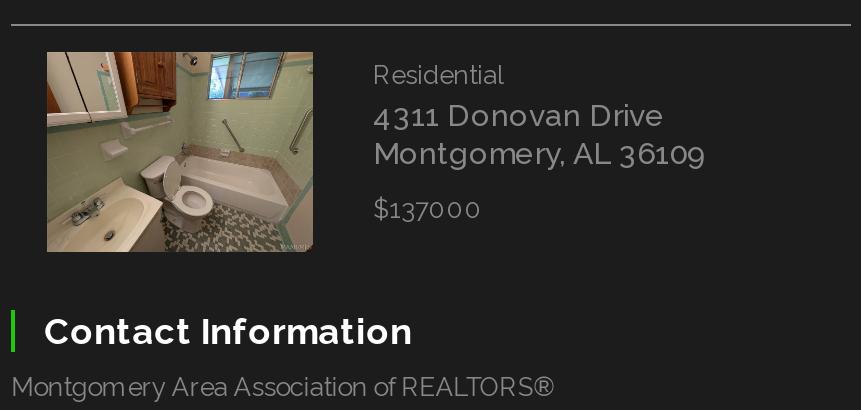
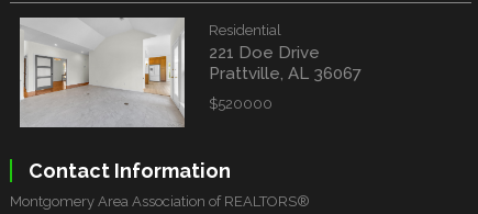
- [image]
- 4311 Donovan Drive
+ [image]
+ 221 Doe Drive

- Montgomery, AL 36109
+ Prattville, AL 36067

- $137000
+ $520000
